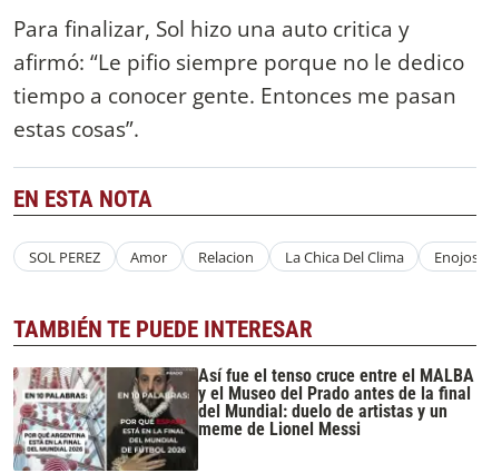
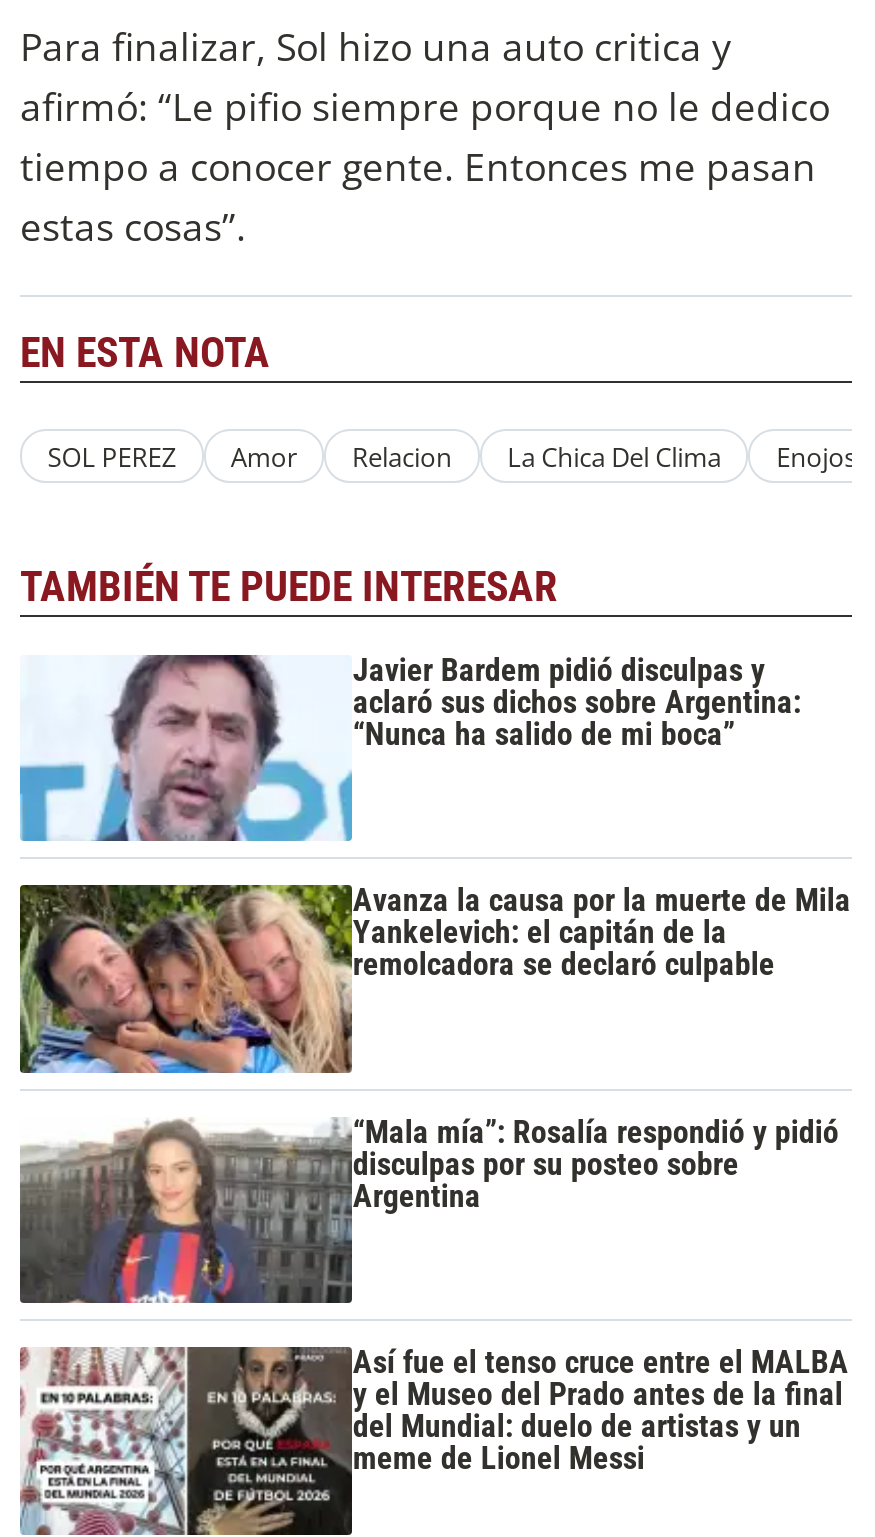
+ [image]
+ Javier Bardem pidió disculpas y
+ aclaró sus dichos sobre Argentina:
+ “Nunca ha salido de mi boca”

+ [image]
+ Avanza la causa por la muerte de Mila
+ Yankelevich: el capitán de la
+ remolcadora se declaró culpable

+ [image]
+ “Mala mía”: Rosalía respondió y pidió
+ disculpas por su posteo sobre
+ Argentina
